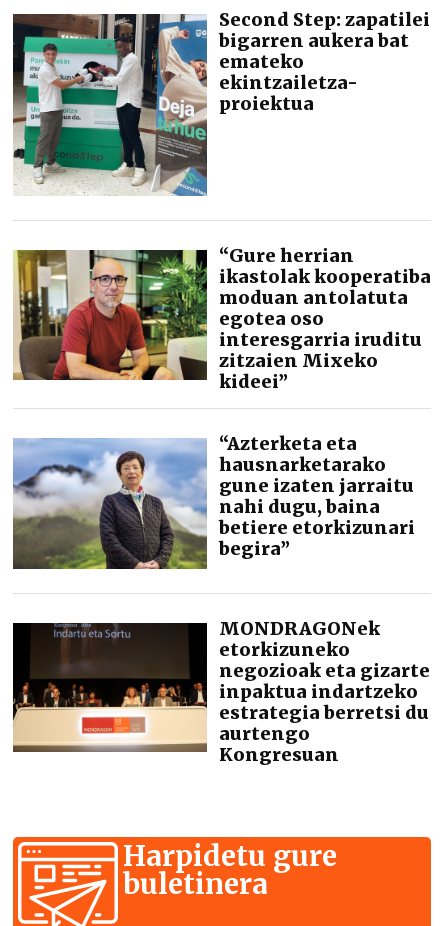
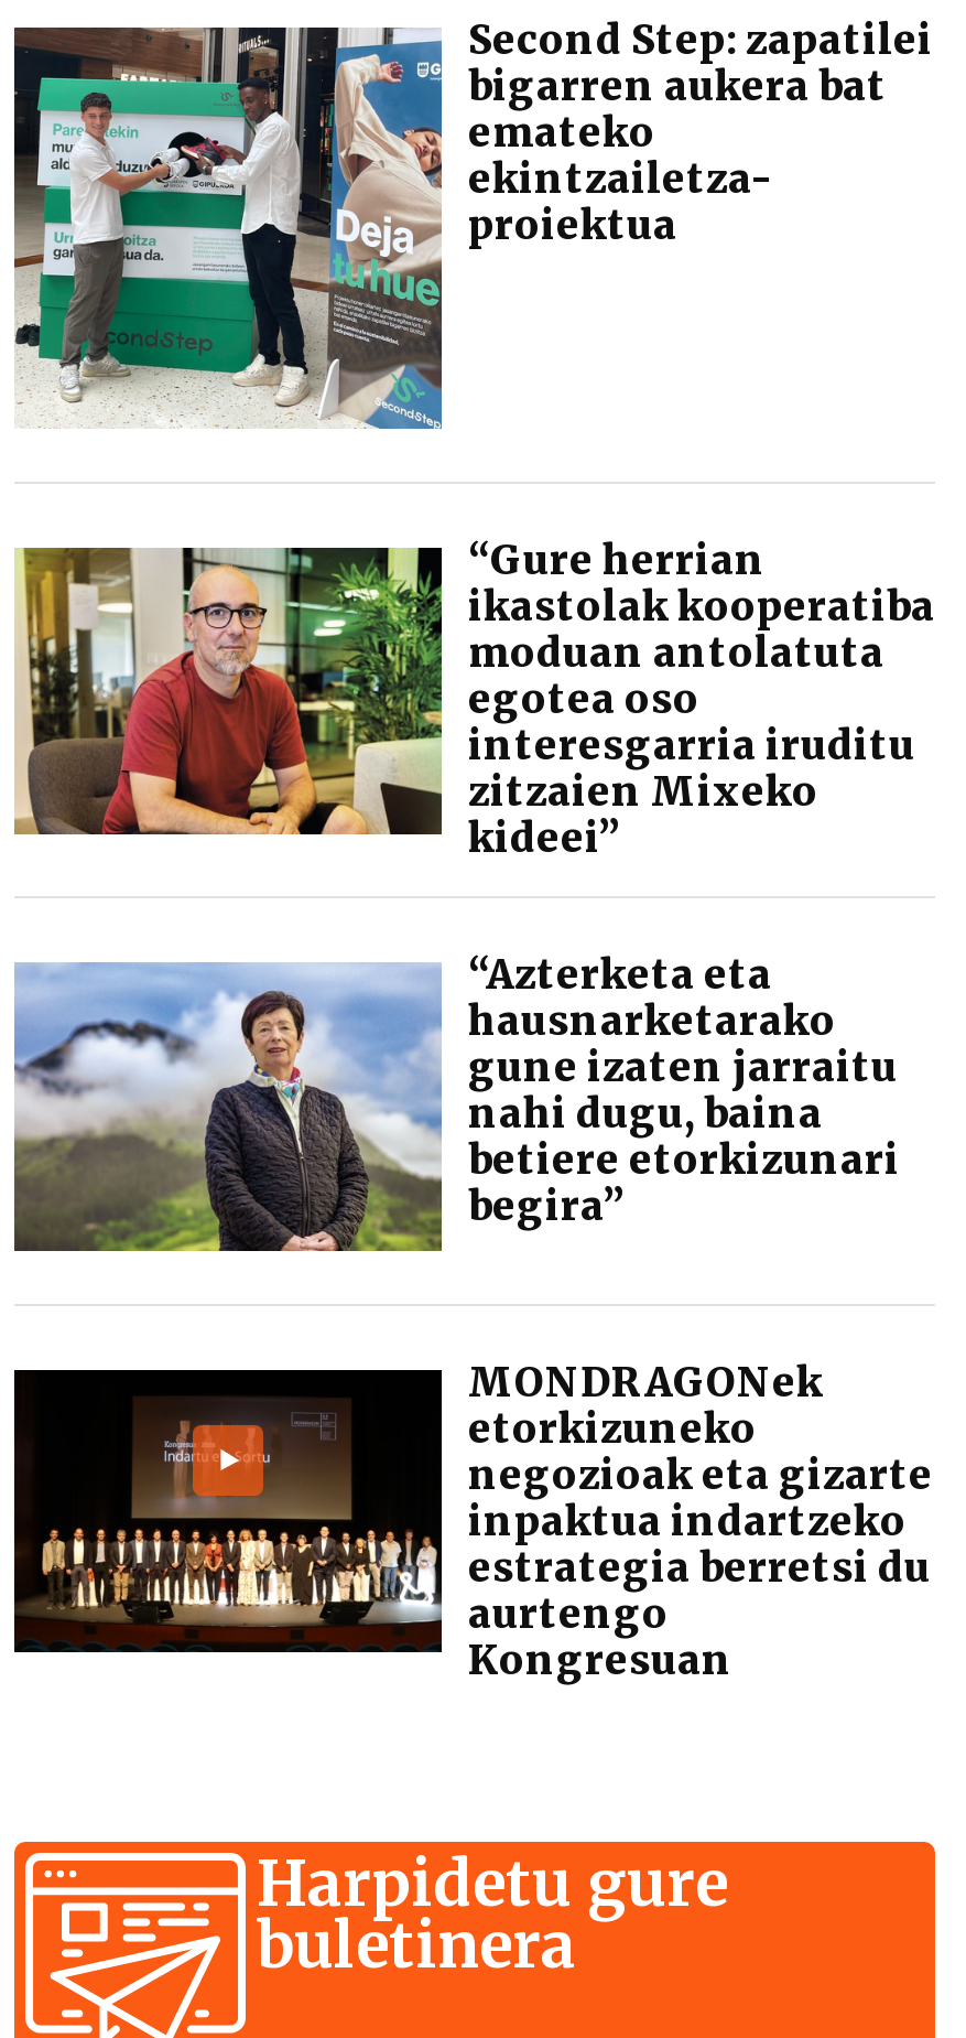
- [image]
+ [image]
